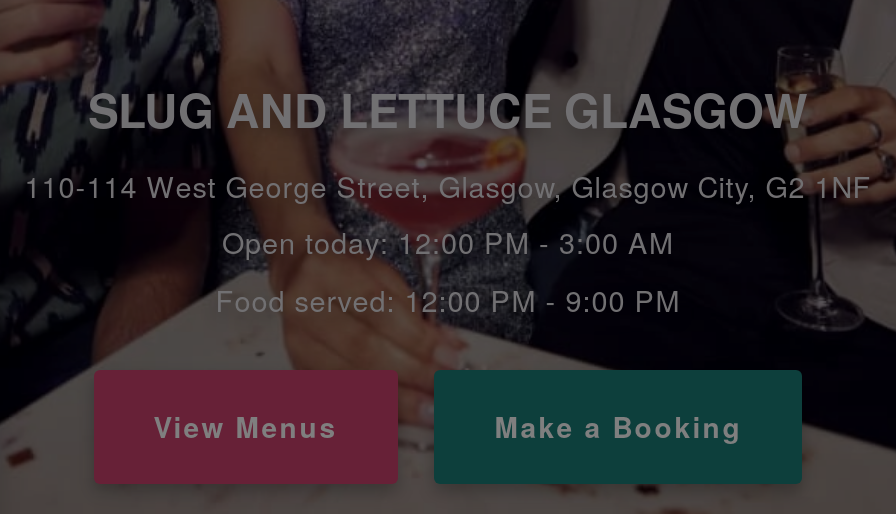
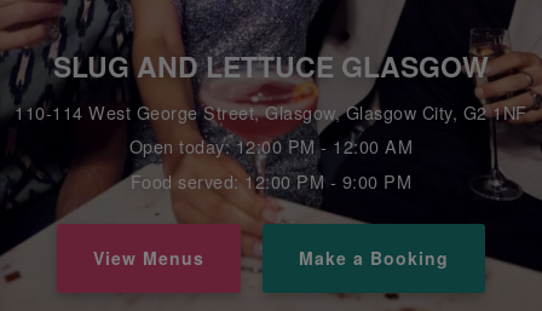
- Open today: 12:00 PM - 3:00 AM
+ Open today: 12:00 PM - 12:00 AM
